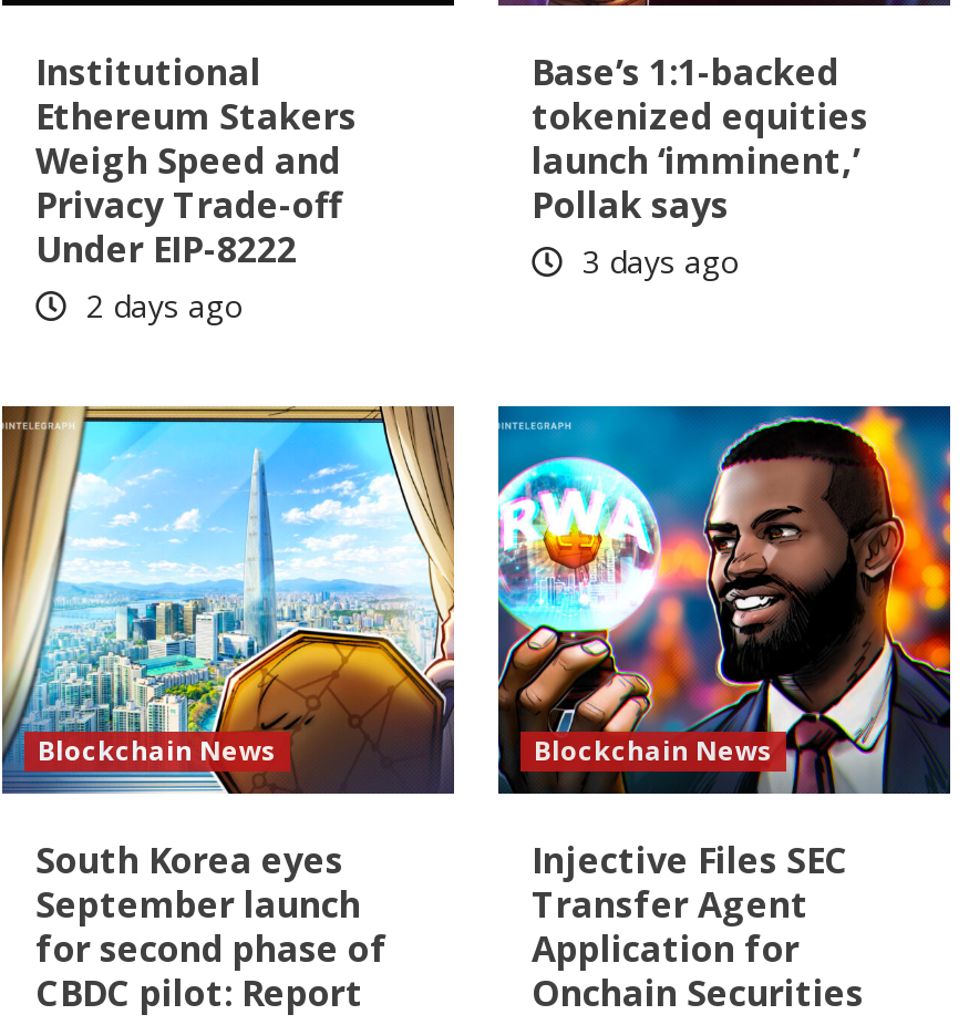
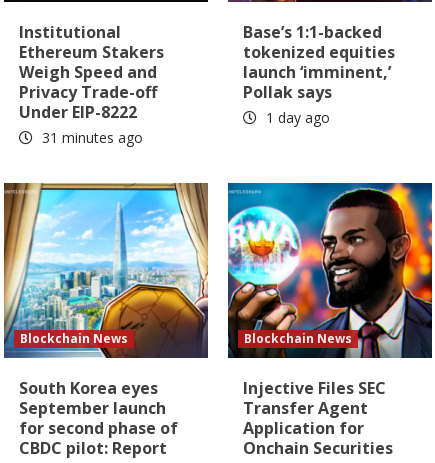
- 3 days ago
+ 1 day ago

- 2 days ago
+ 31 minutes ago
